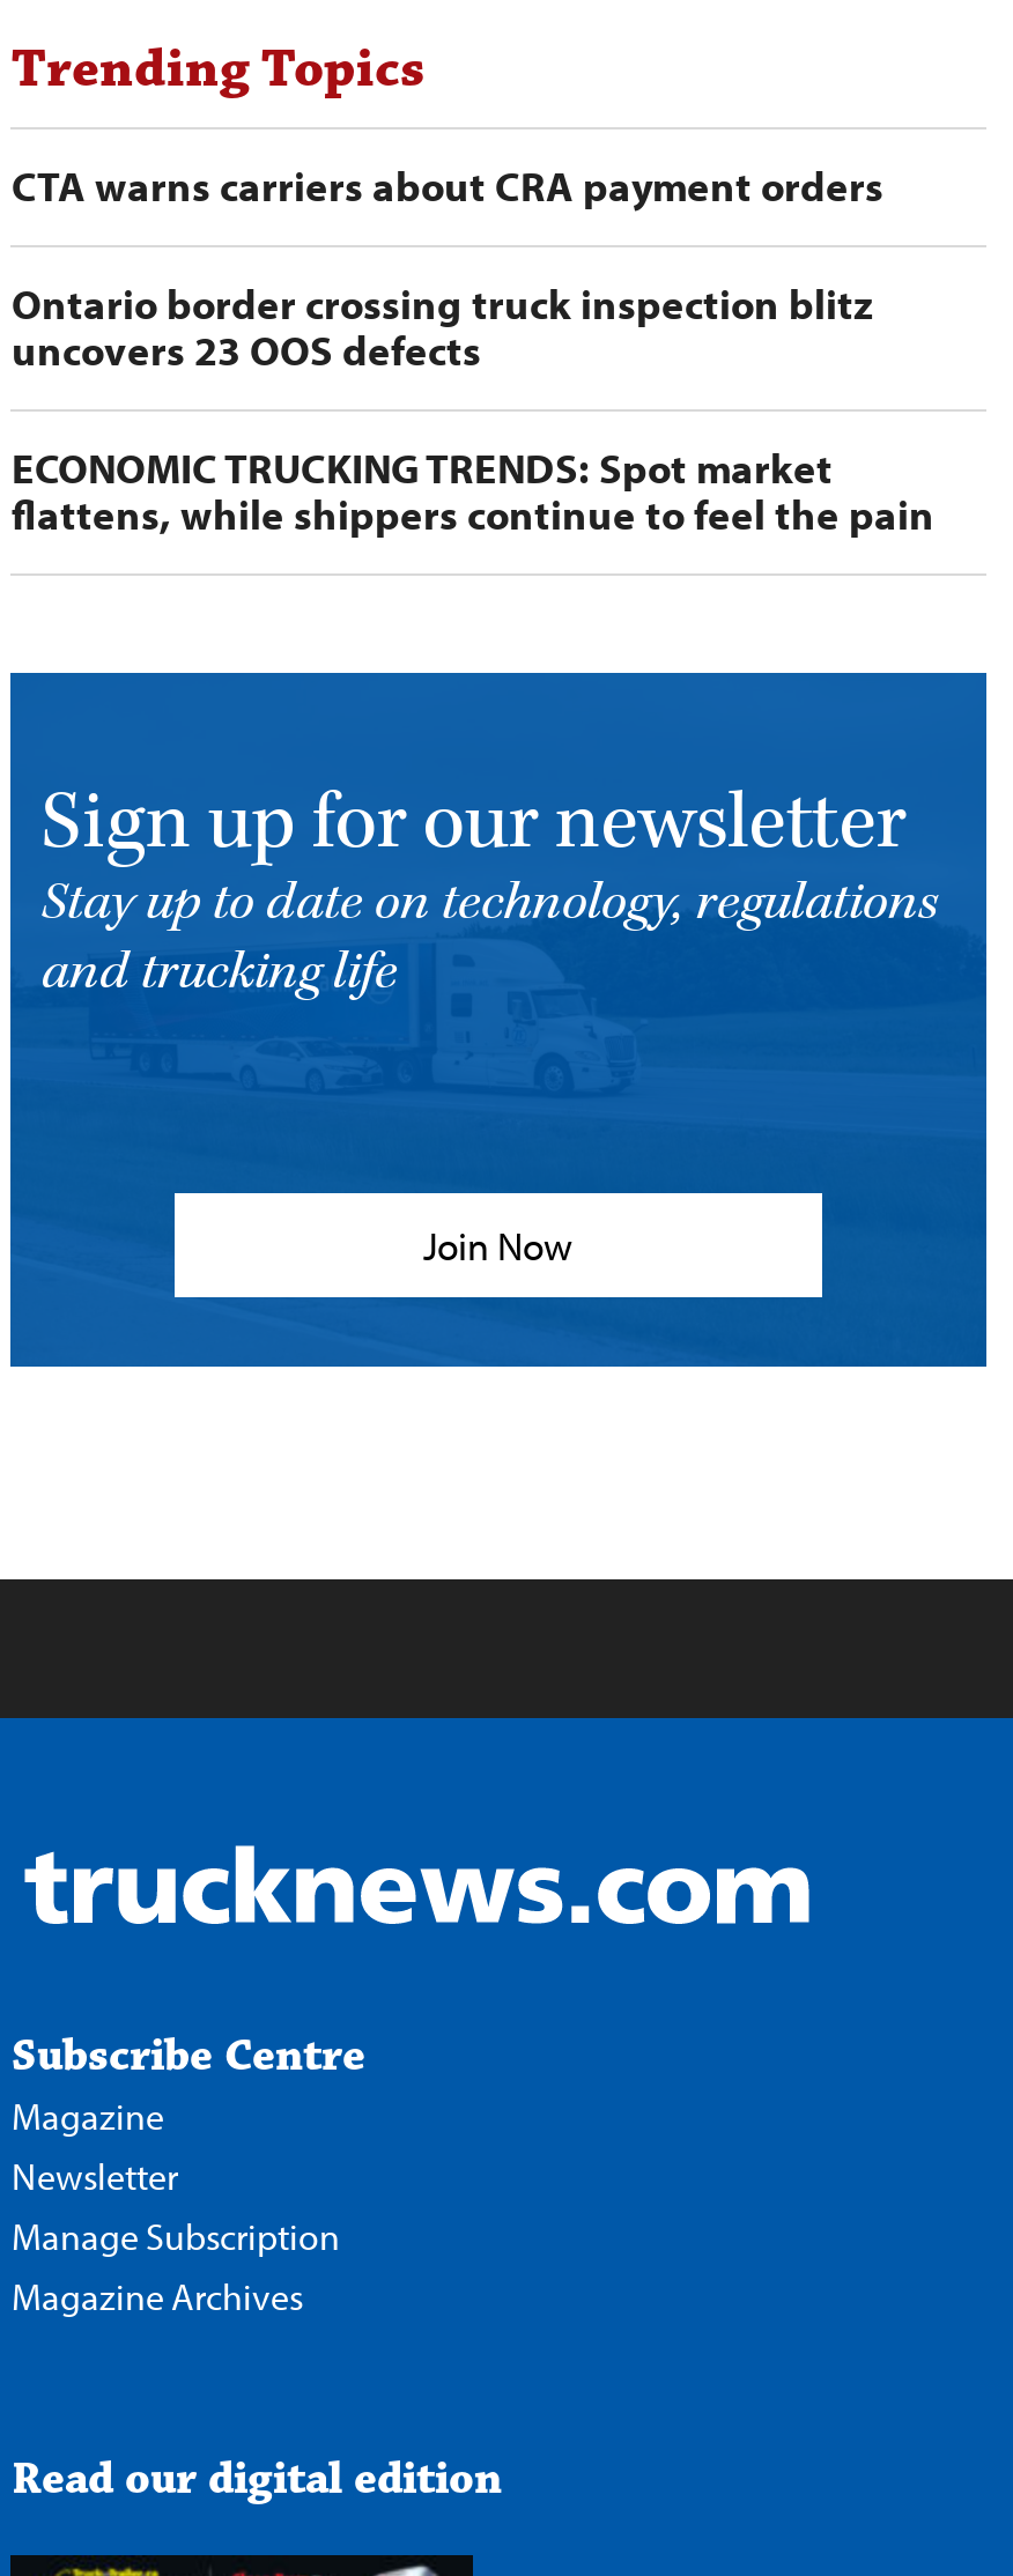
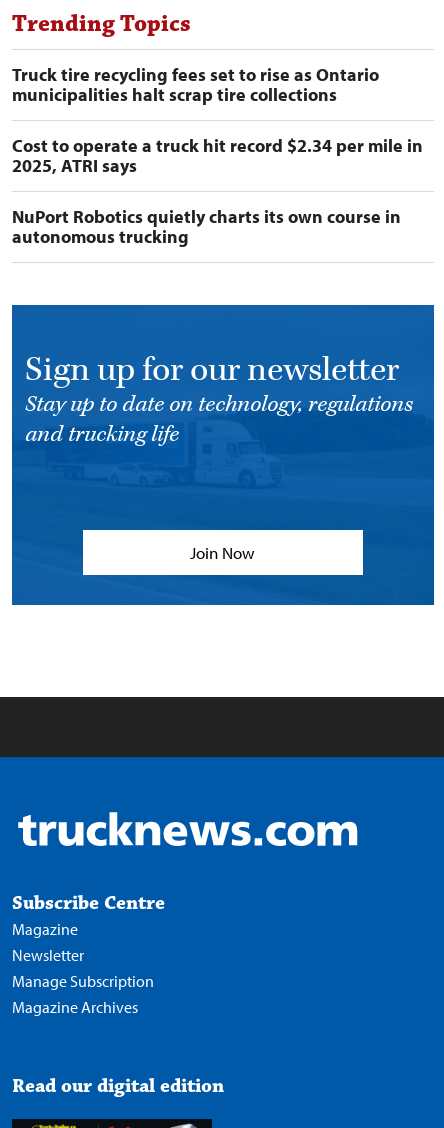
- CTA warns carriers about CRA payment orders
+ Truck tire recycling fees set to rise as Ontario
+ municipalities halt scrap tire collections

- Ontario border crossing truck inspection blitz
- uncovers 23 OOS defects
+ Cost to operate a truck hit record $2.34 per mile in
+ 2025, ATRI says

- ECONOMIC TRUCKING TRENDS: Spot market
- flattens, while shippers continue to feel the pain
+ NuPort Robotics quietly charts its own course in
+ autonomous trucking
